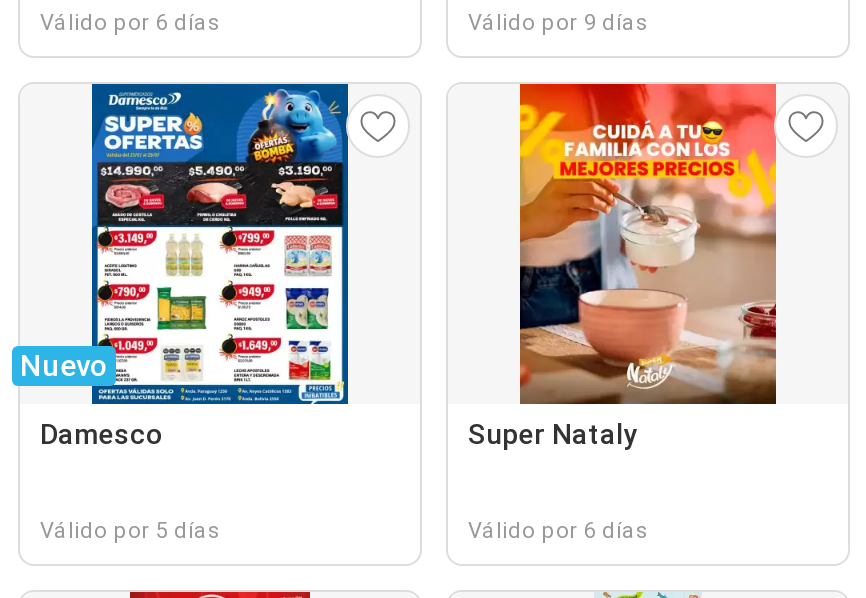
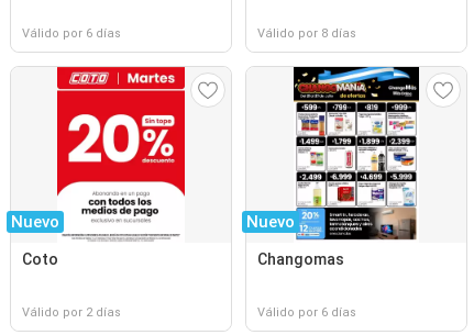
- Válido por 9 días
+ Válido por 8 días

- [image]
- Damesco
- Válido por 5 días
+ [image]
+ Coto
+ Válido por 2 días

- [image]
- Super Nataly
+ [image]
+ Nuevo
+ Changomas
